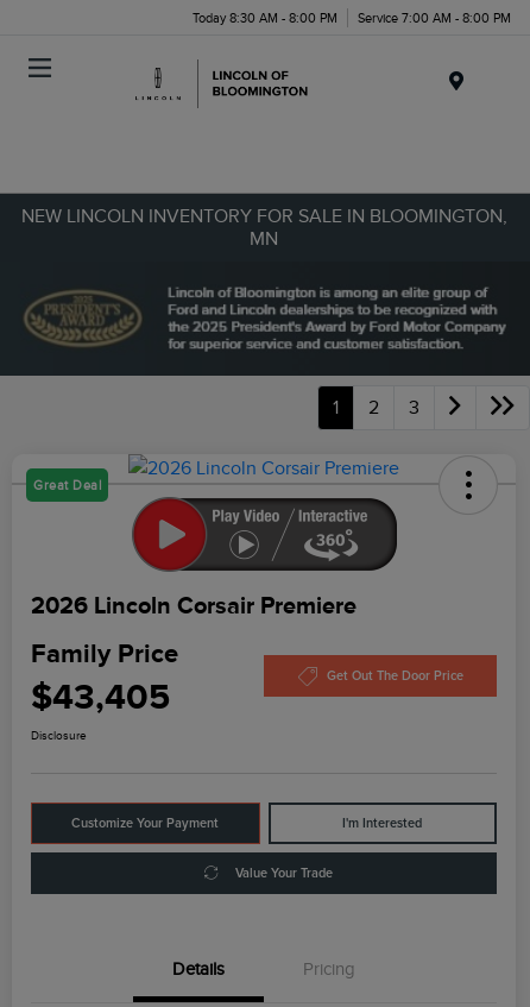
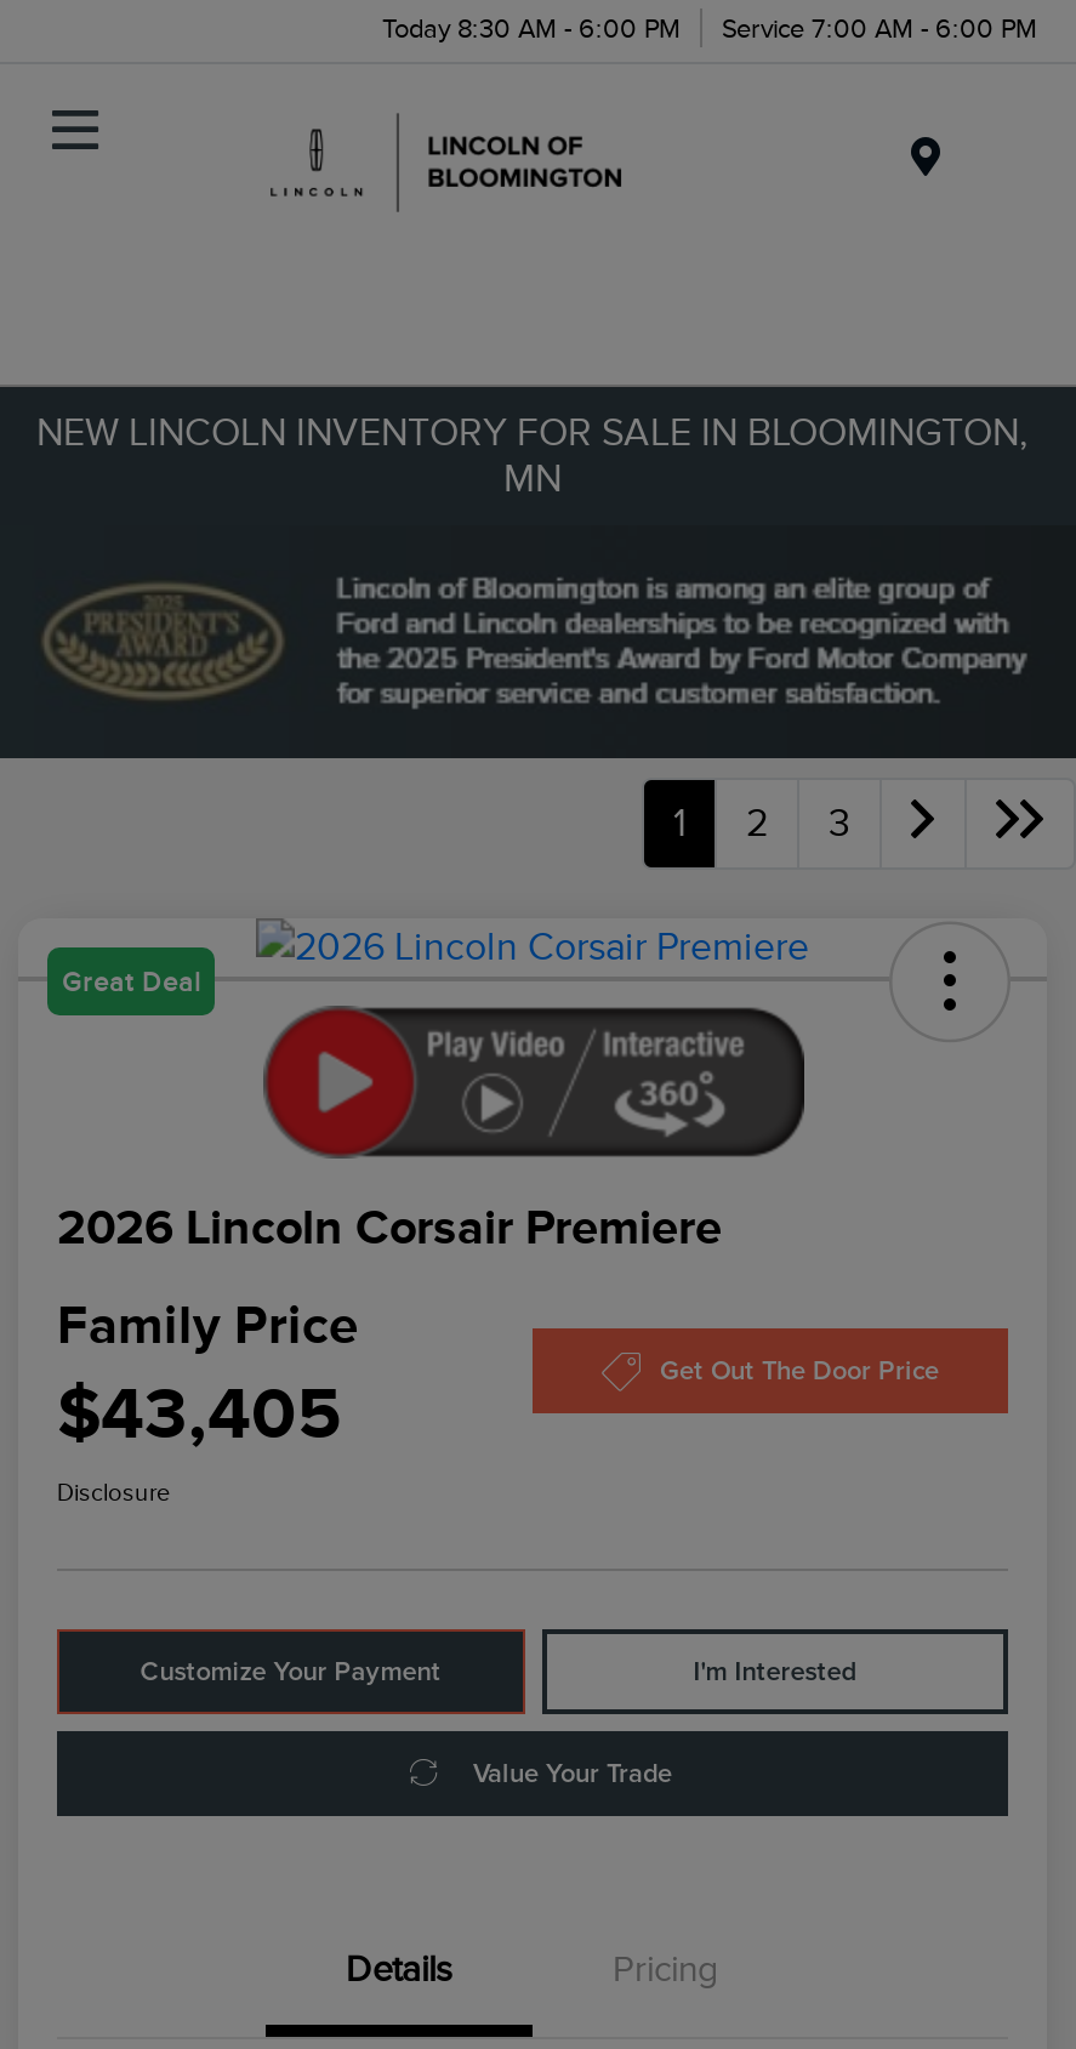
- Today 8:30 AM - 8:00 PM
+ Today 8:30 AM - 6:00 PM

- Service 7:00 AM - 8:00 PM
+ Service 7:00 AM - 6:00 PM
